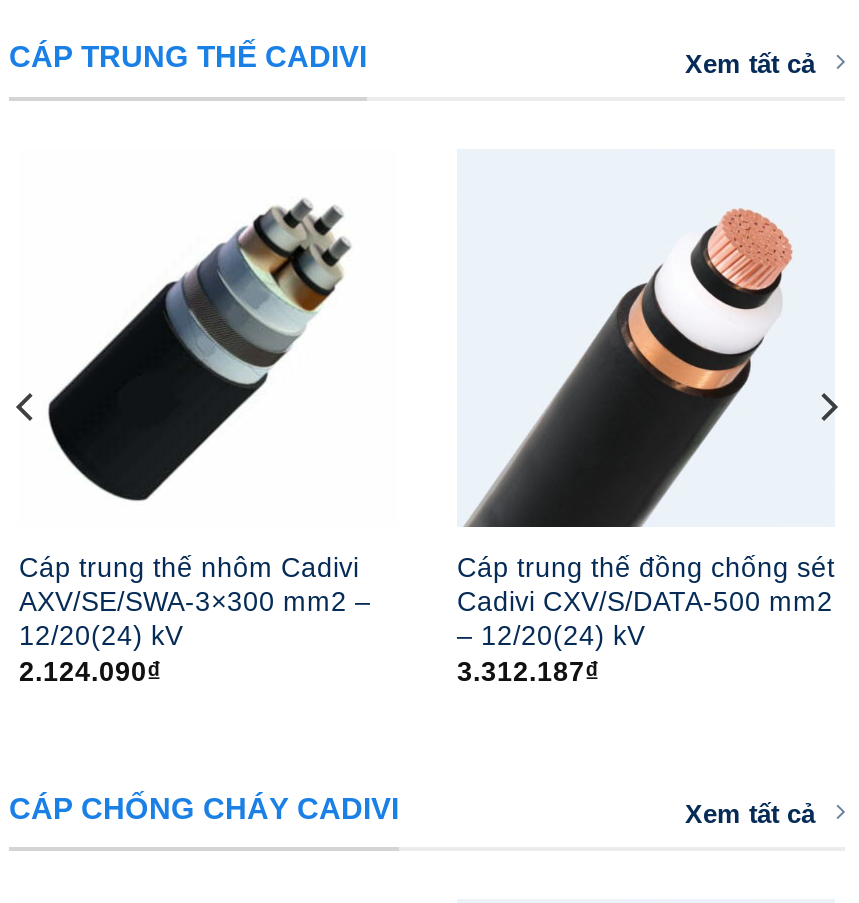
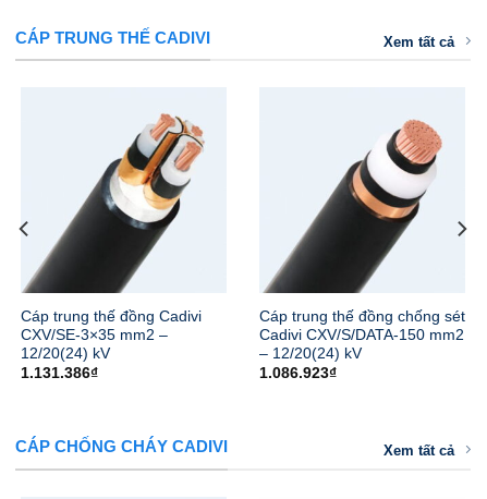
- [image]
- Cáp trung thế nhôm Cadivi
+ [image]
+ Cáp trung thế đồng Cadivi

- AXV/SE/SWA-3×300 mm2 –
+ CXV/SE-3×35 mm2 –

- Cadivi CXV/S/DATA-500 mm2
+ Cadivi CXV/S/DATA-150 mm2

- 2.124.090₫
+ 1.131.386₫

- 3.312.187₫
+ 1.086.923₫
